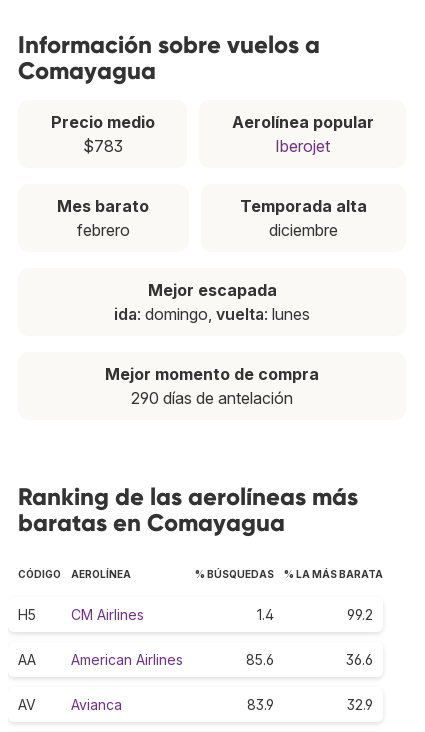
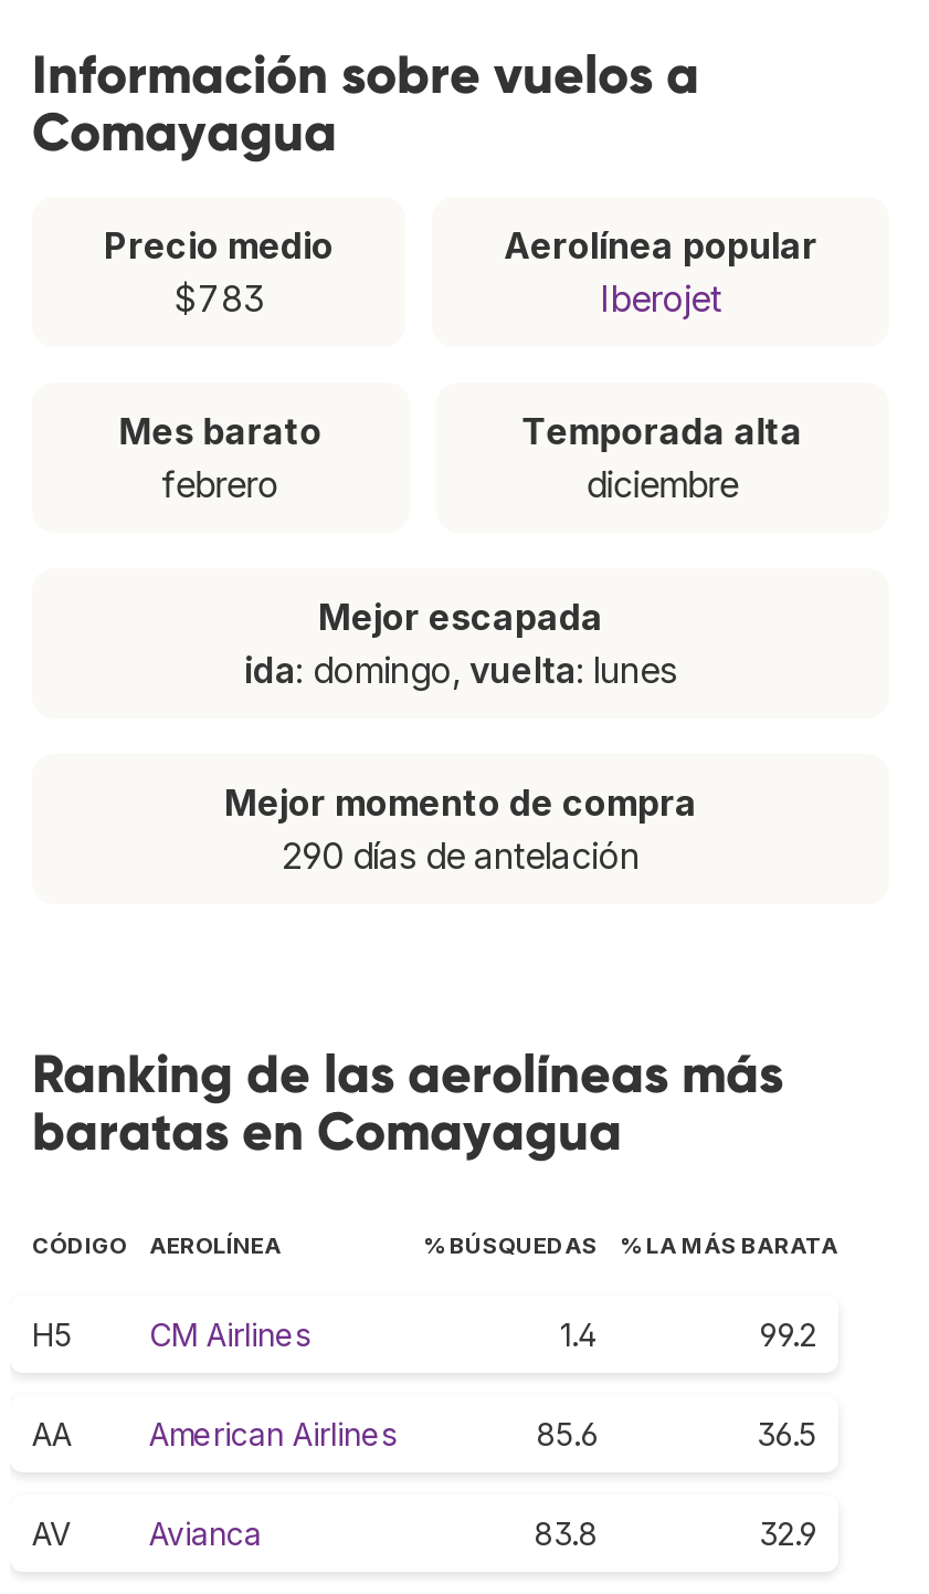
- 36.6
+ 36.5

- 83.9
+ 83.8
